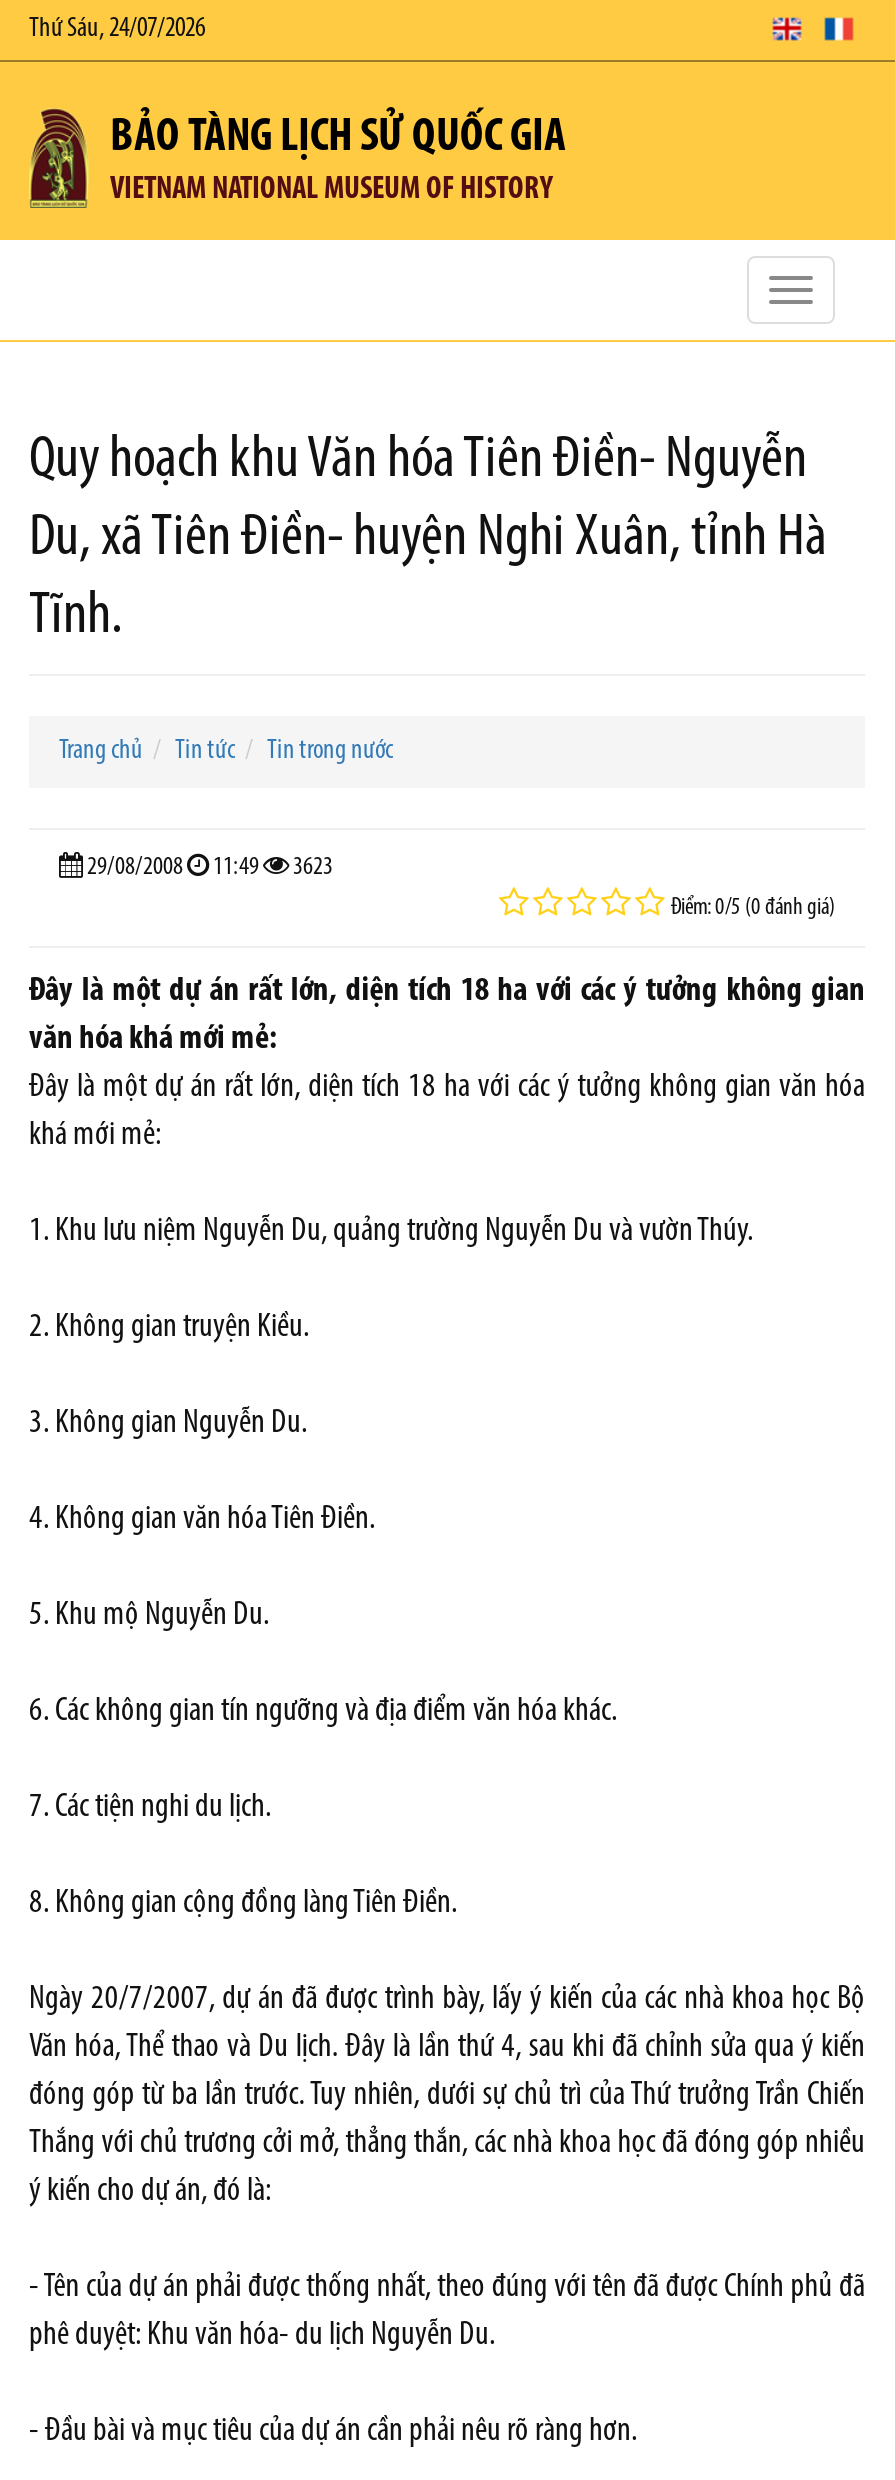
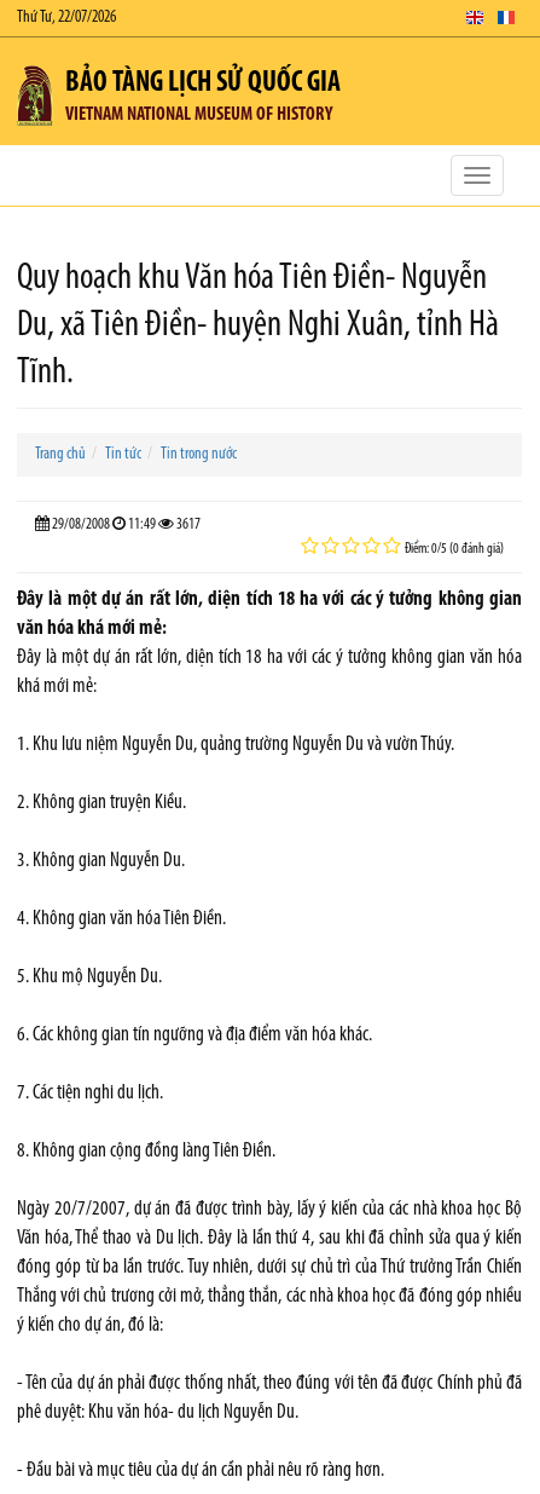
- Thứ Sáu, 24/07/2026
+ Thứ Tư, 22/07/2026

- 29/08/2008 11:49 3623
+ 29/08/2008 11:49 3617
